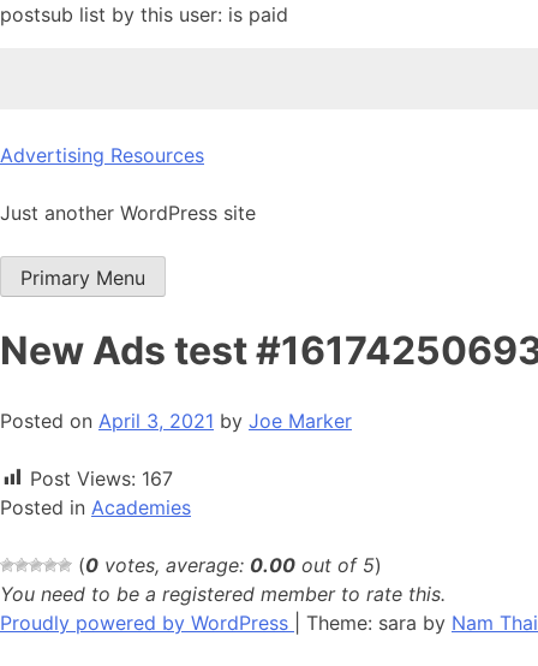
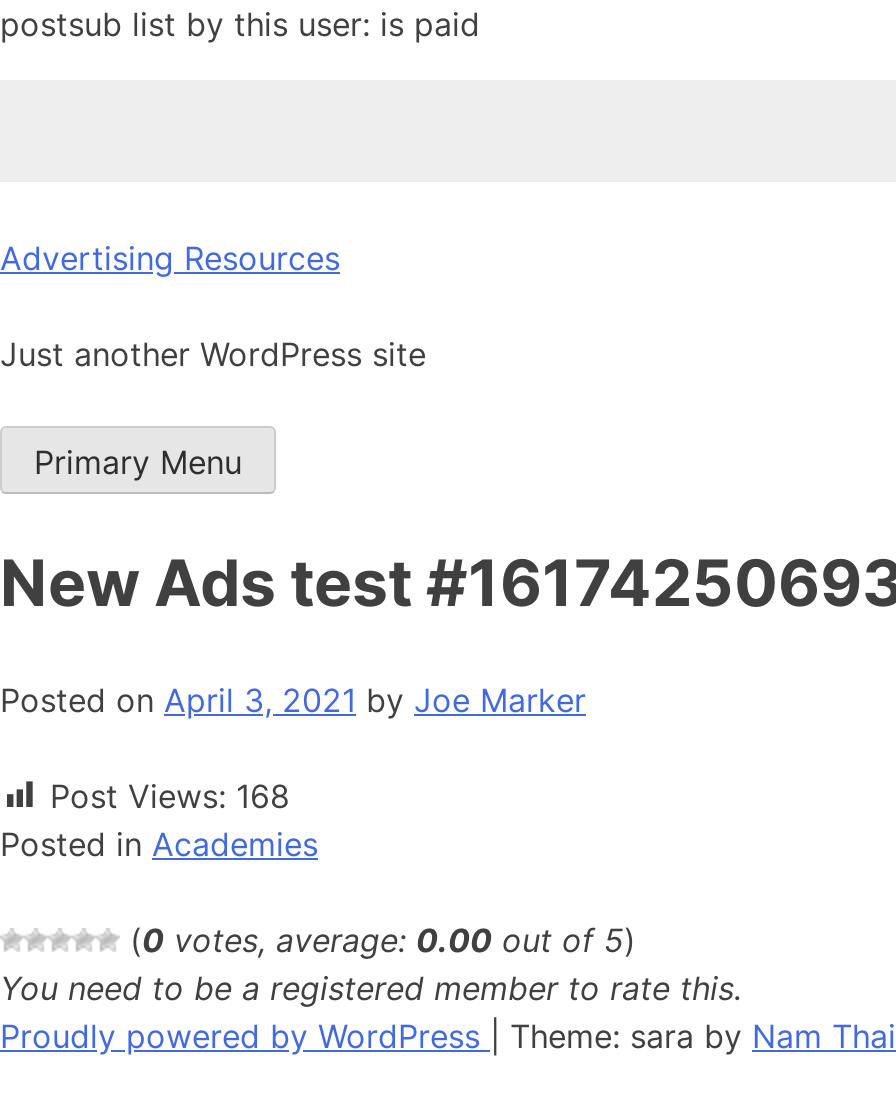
- Post Views: 167
+ Post Views: 168
